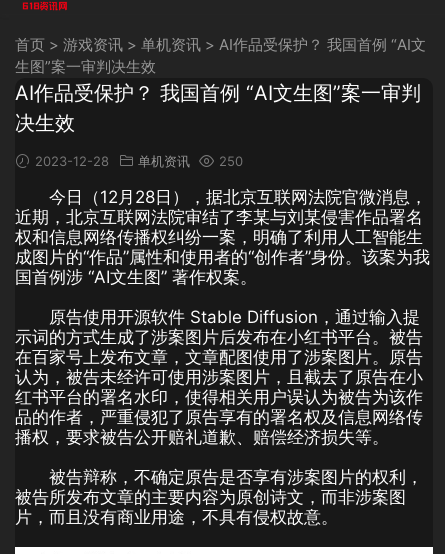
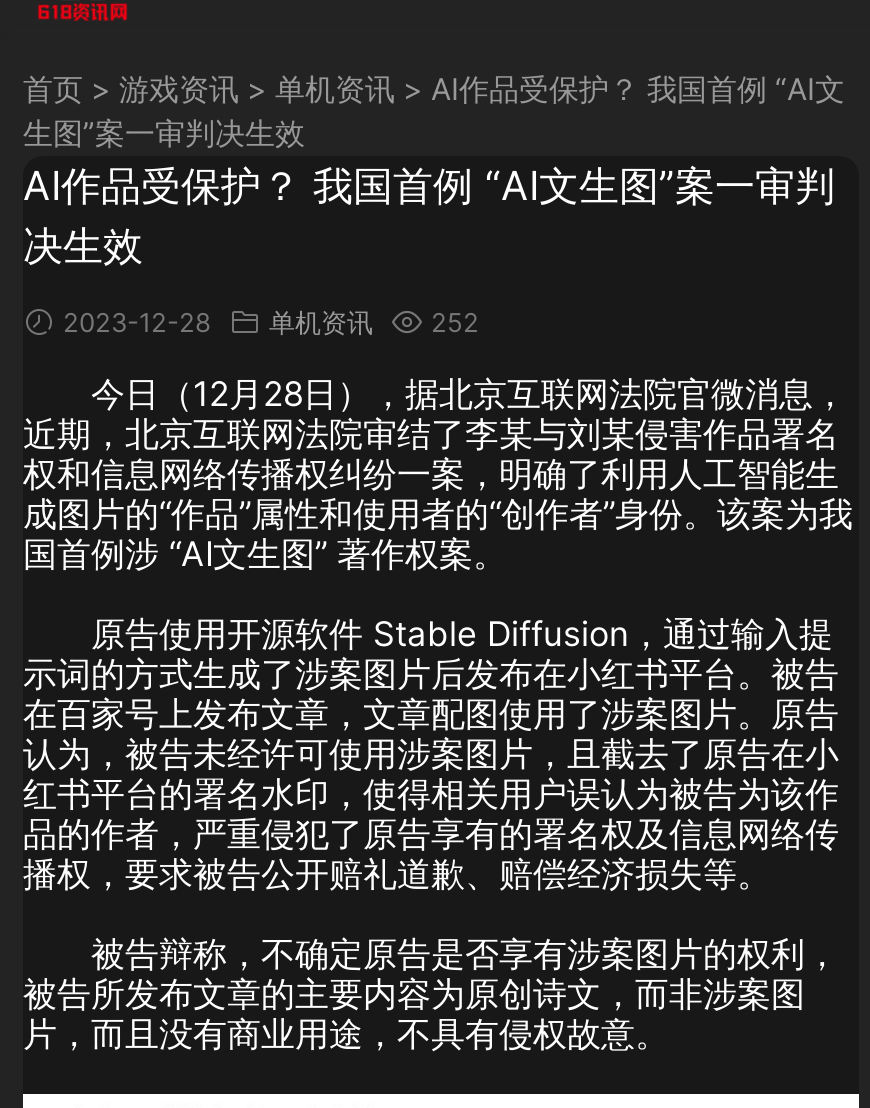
- 2023-12-28 单机资讯 250
+ 2023-12-28 单机资讯 252
